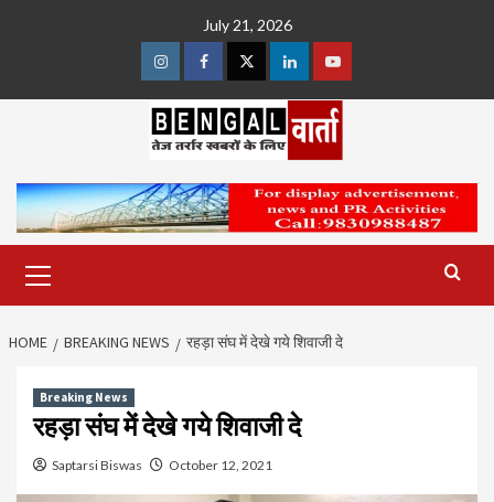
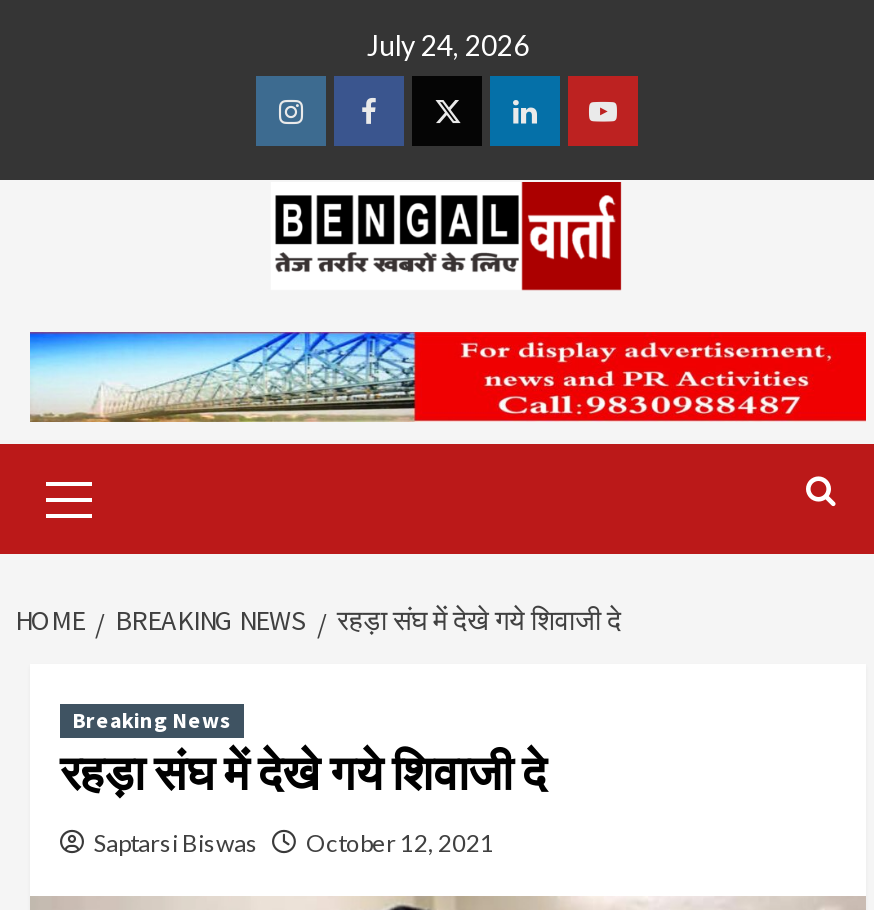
- July 21, 2026
+ July 24, 2026
